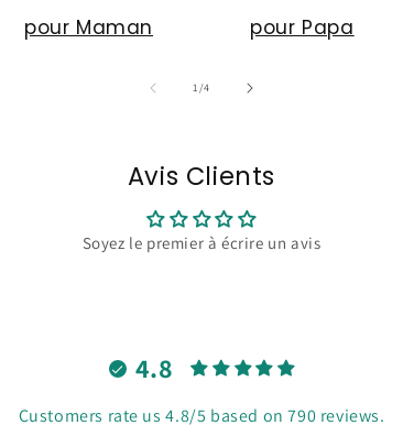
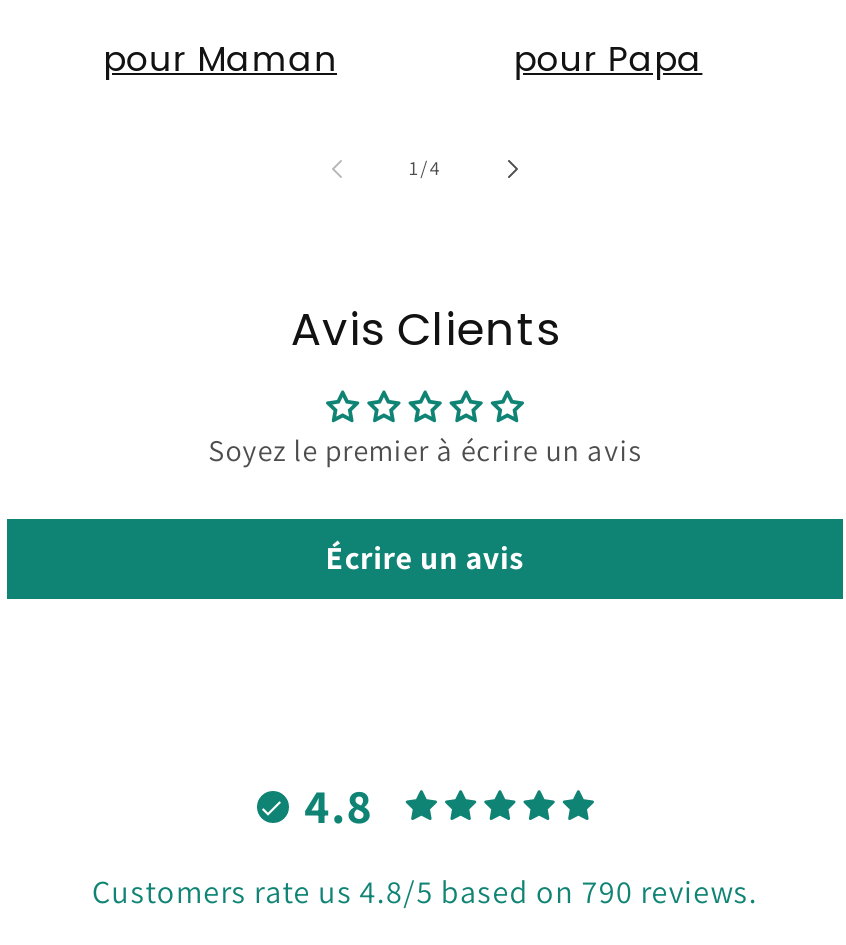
+ Écrire un avis
